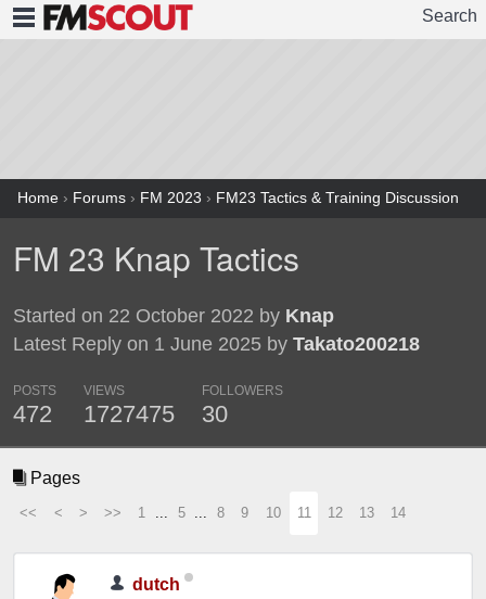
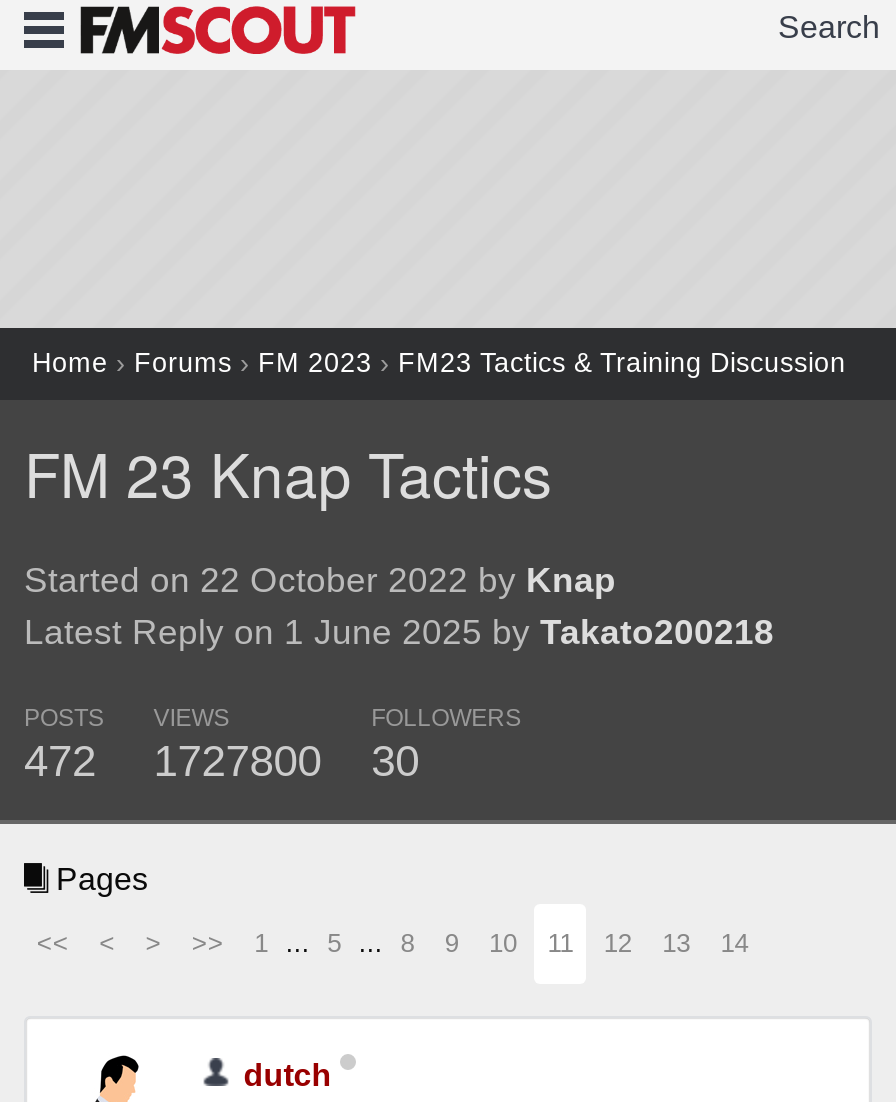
- 472 1727475 30
+ 472 1727800 30
